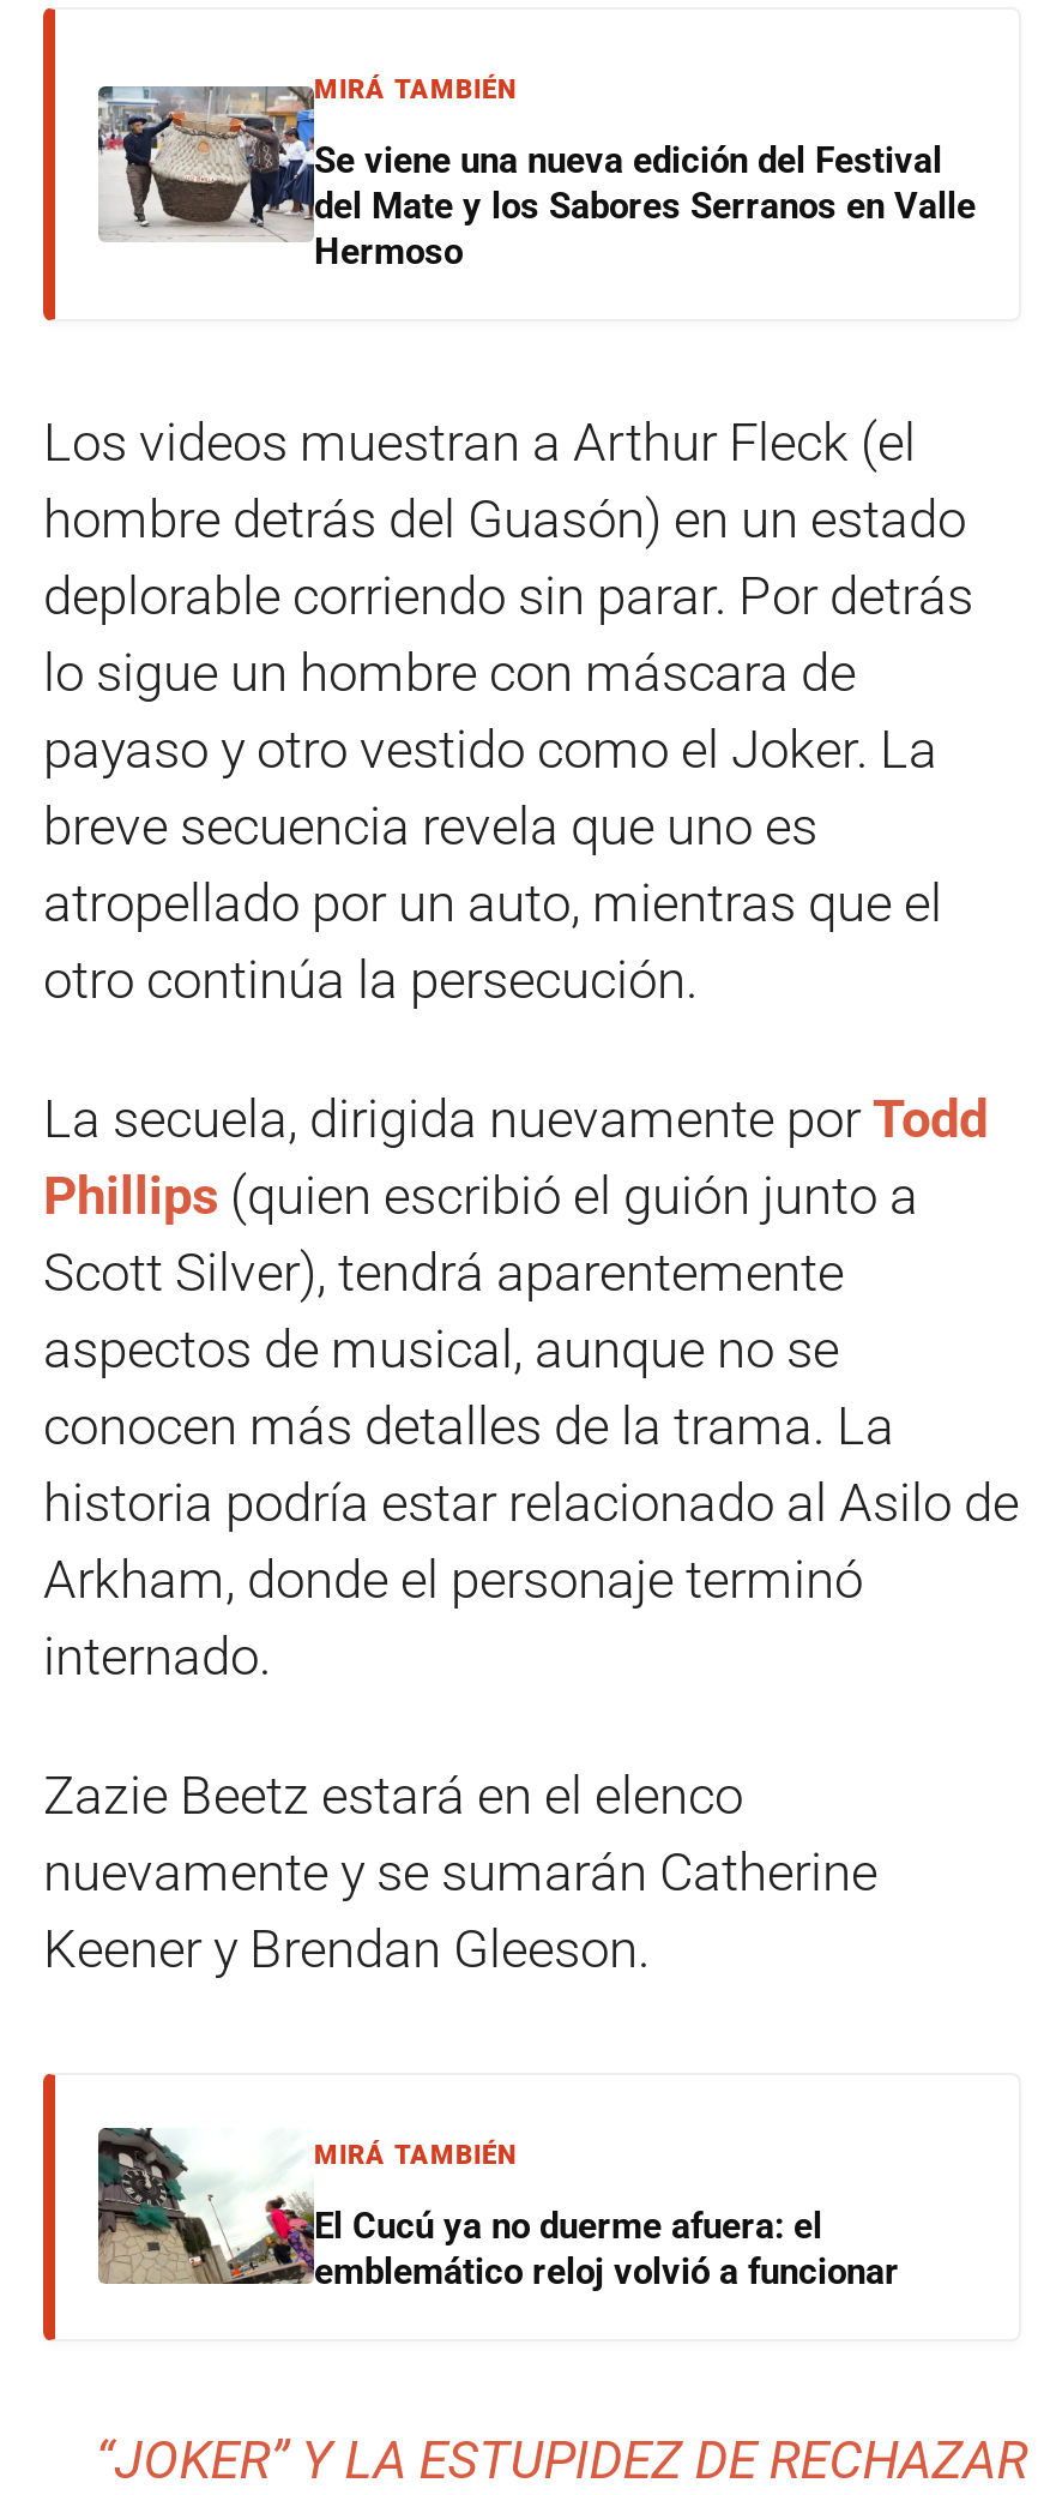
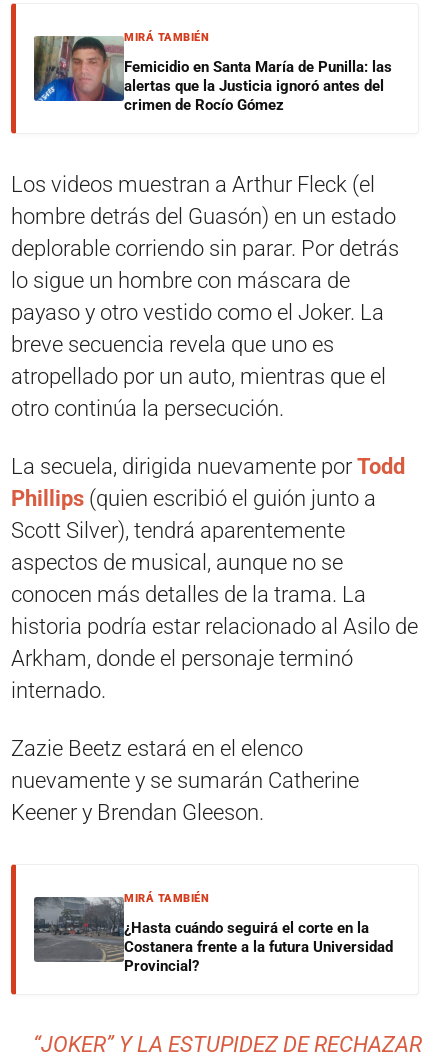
- [image]
- Se viene una nueva edición del Festival
- del Mate y los Sabores Serranos en Valle
- Hermoso
+ [image]
+ Femicidio en Santa María de Punilla: las
+ alertas que la Justicia ignoró antes del
+ crimen de Rocío Gómez

- [image]
- El Cucú ya no duerme afuera: el
- emblemático reloj volvió a funcionar
+ [image]
+ ¿Hasta cuándo seguirá el corte en la
+ Costanera frente a la futura Universidad
+ Provincial?
